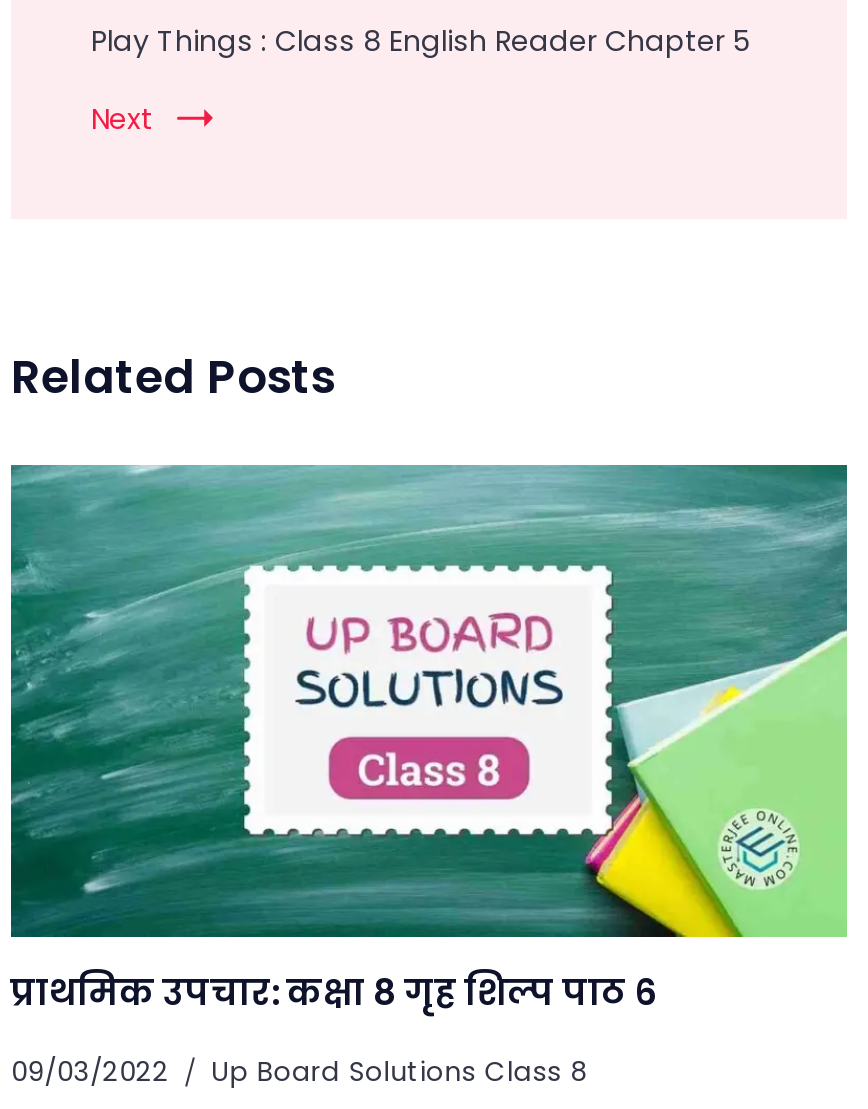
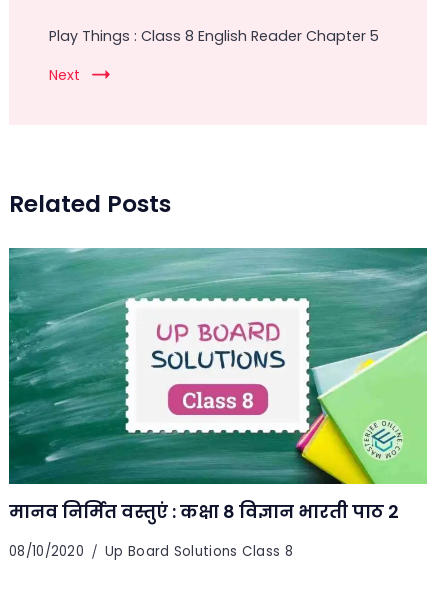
- प्राथमिक उपचार: कक्षा 8 गृह शिल्प पाठ 6
+ मानव निर्मित वस्तुएं : कक्षा 8 विज्ञान भारती पाठ 2

- 09/03/2022 Up Board Solutions Class 8
+ 08/10/2020 Up Board Solutions Class 8
